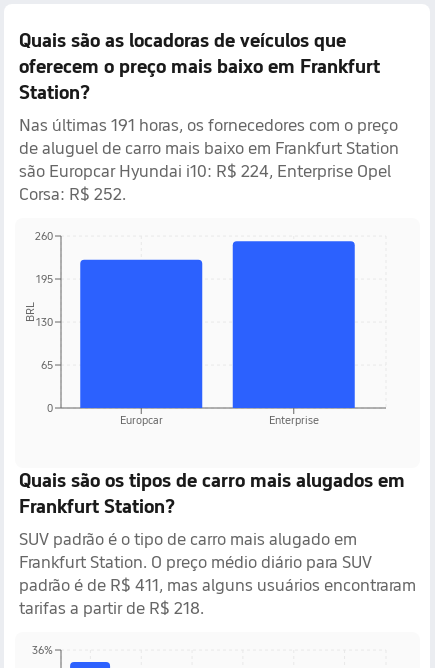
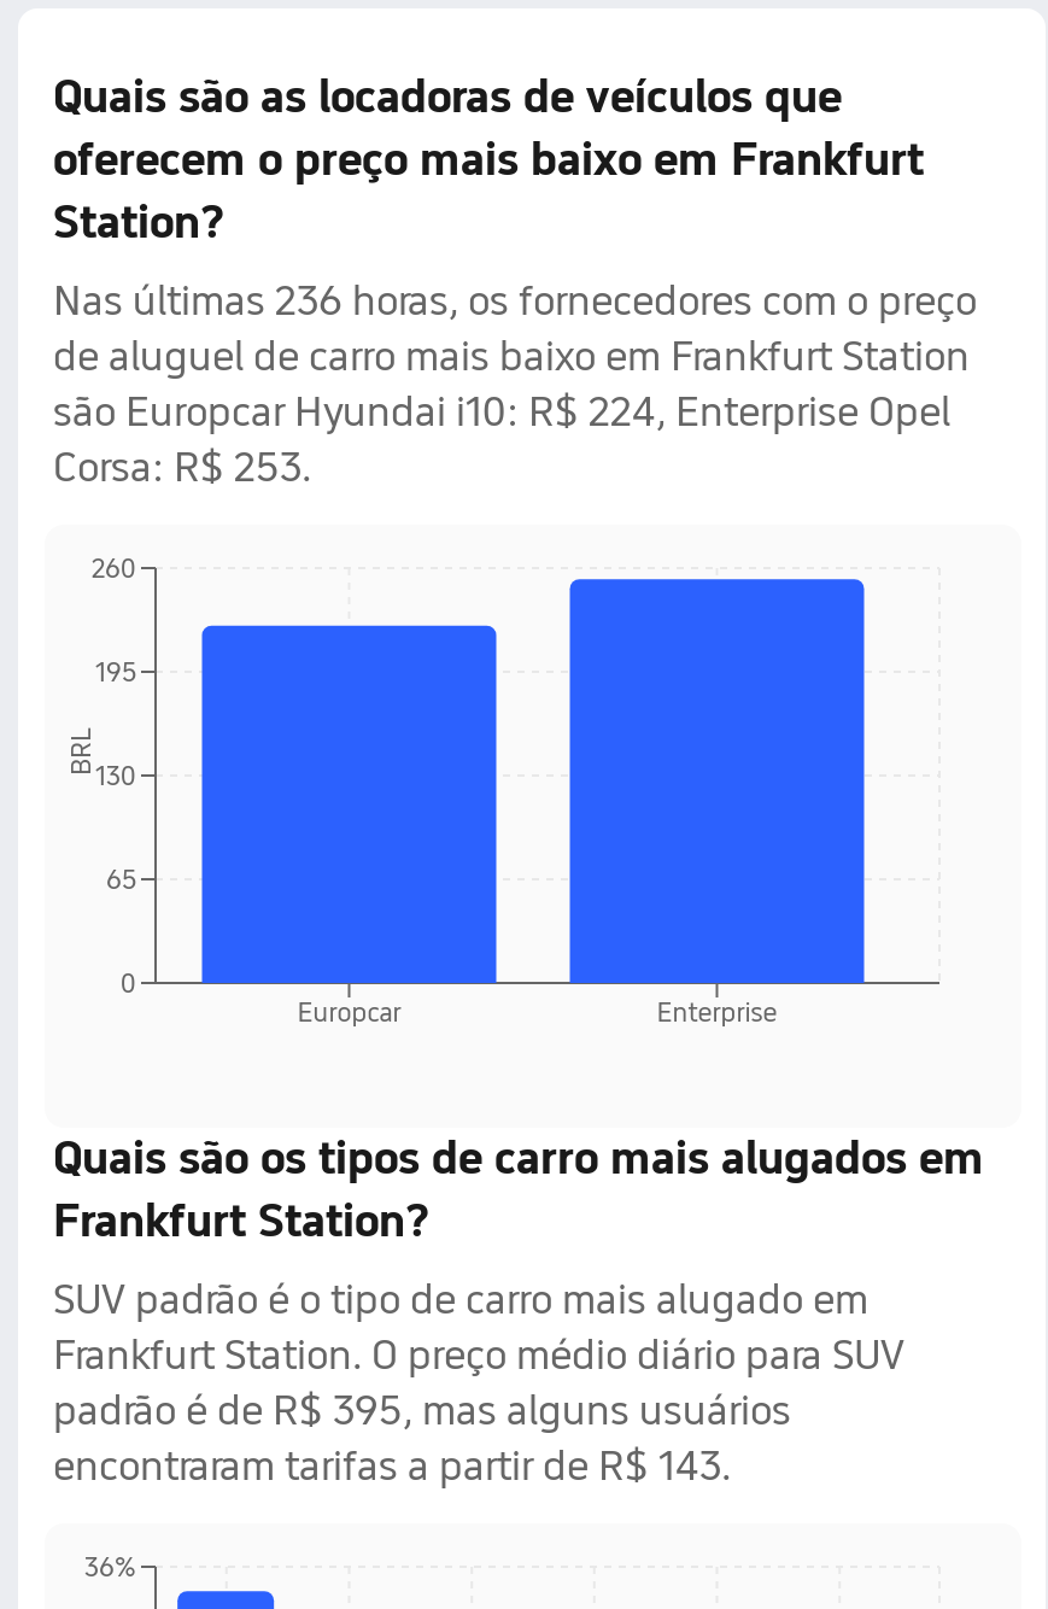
- Nas últimas 191 horas, os fornecedores com o preço
+ Nas últimas 236 horas, os fornecedores com o preço

- Corsa: R$ 252.
+ Corsa: R$ 253.

- padrão é de R$ 411, mas alguns usuários encontraram
- tarifas a partir de R$ 218.
+ padrão é de R$ 395, mas alguns usuários
+ encontraram tarifas a partir de R$ 143.
